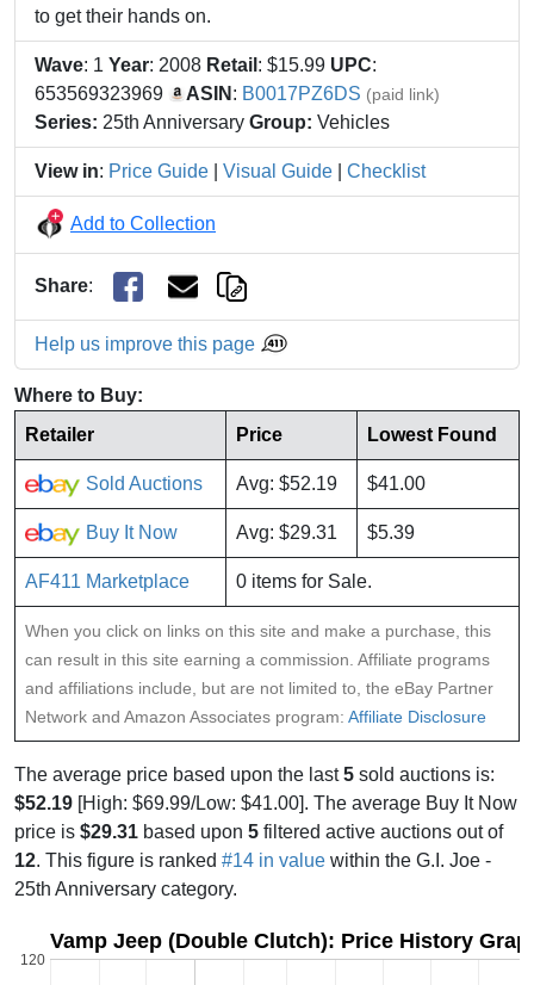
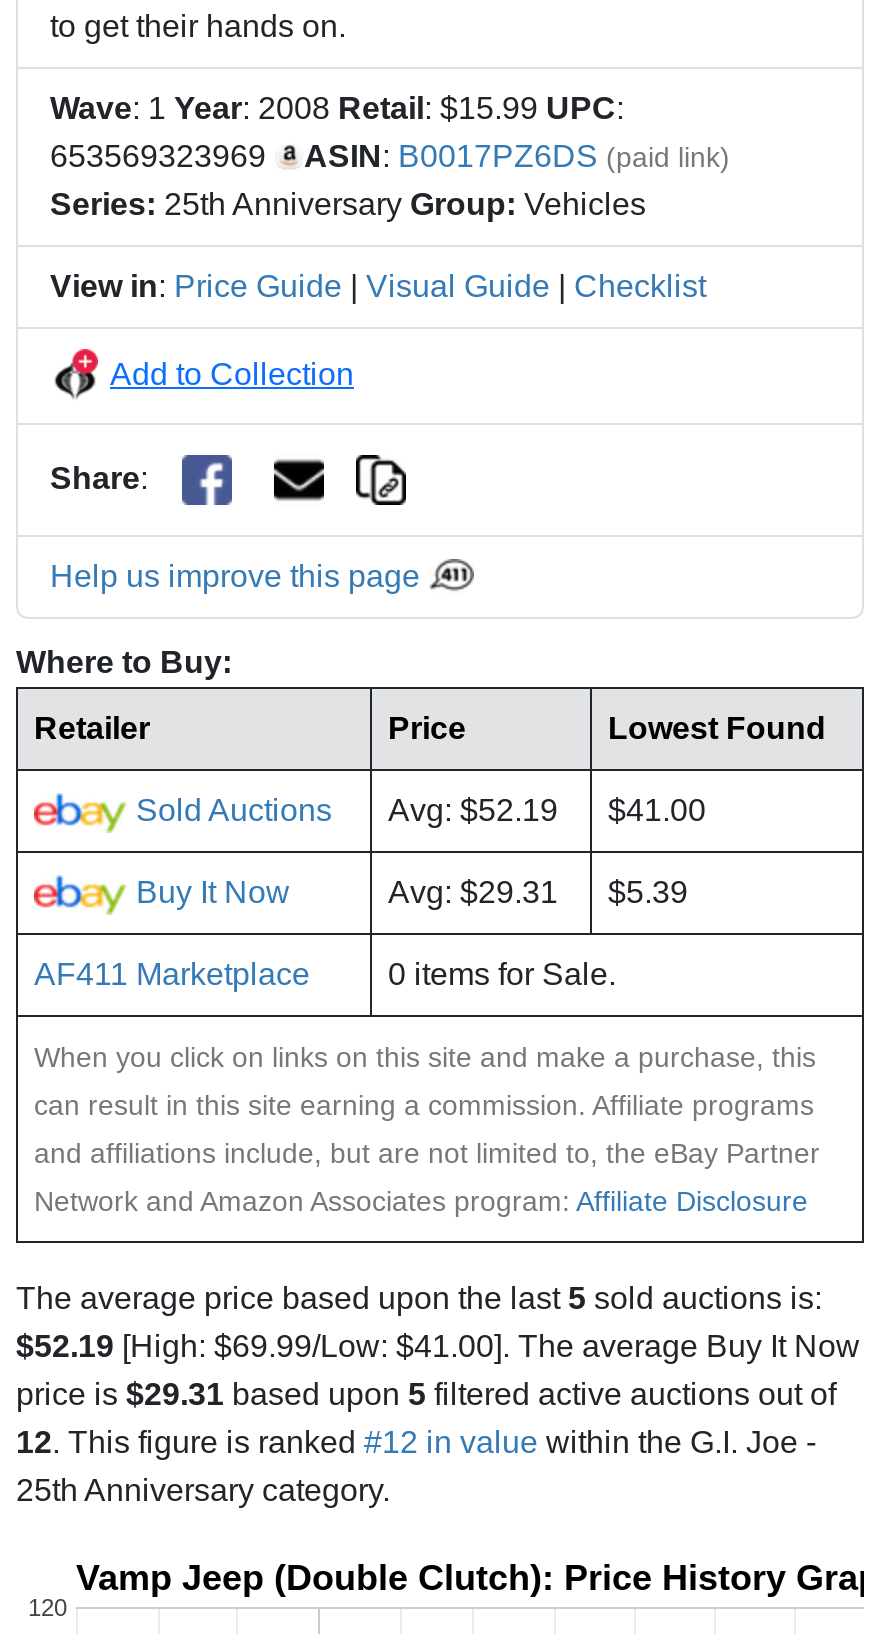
- 12. This figure is ranked #14 in value within the G.I. Joe -
+ 12. This figure is ranked #12 in value within the G.I. Joe -
